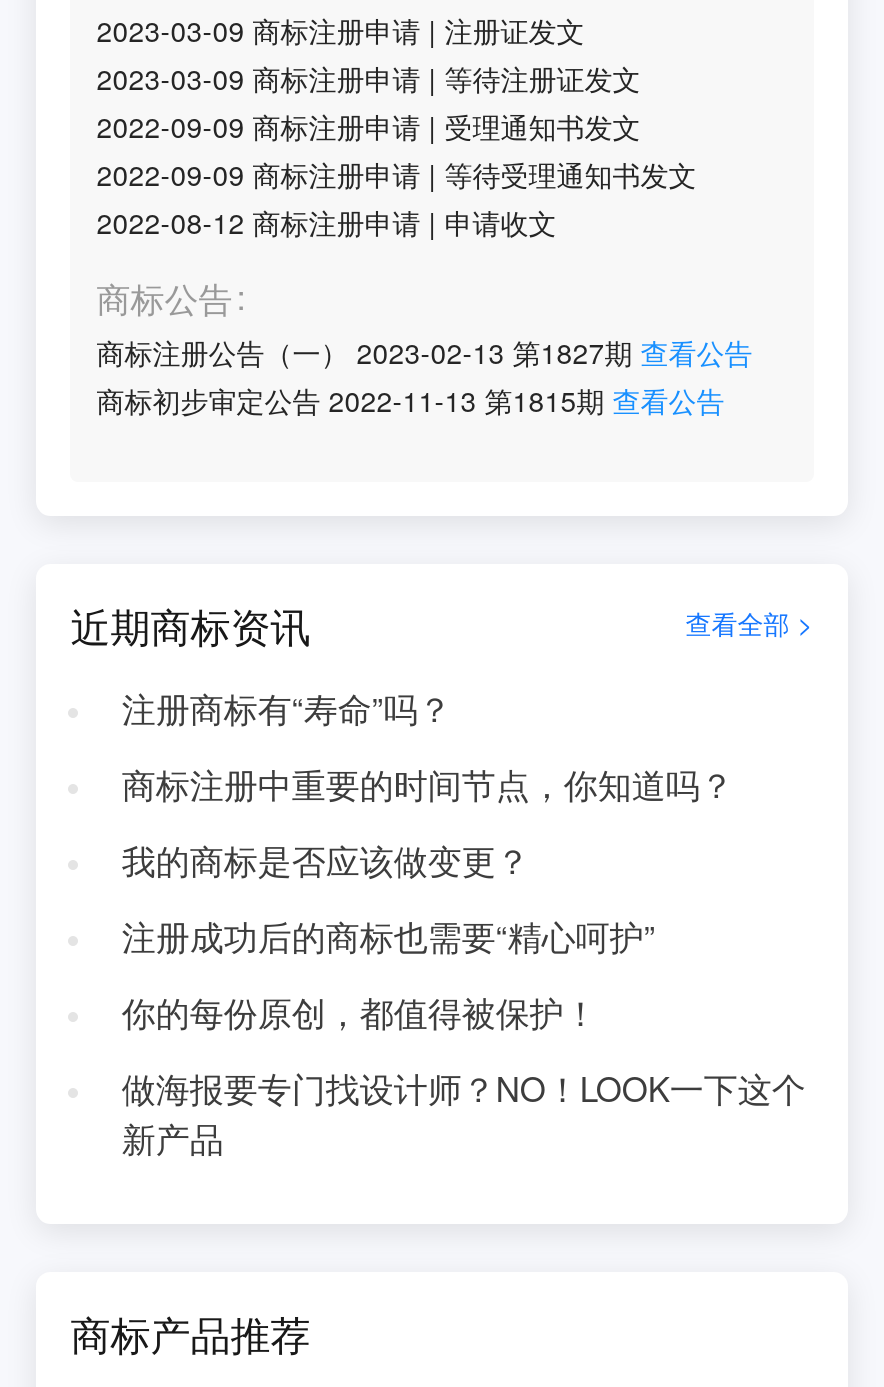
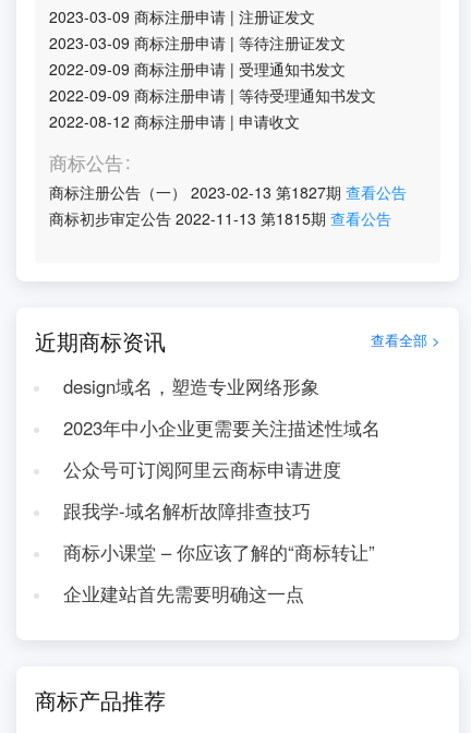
- 注册商标有“寿命”吗？
+ design域名，塑造专业网络形象

- 商标注册中重要的时间节点，你知道吗？
+ 2023年中小企业更需要关注描述性域名

- 我的商标是否应该做变更？
+ 公众号可订阅阿里云商标申请进度

- 注册成功后的商标也需要“精心呵护”
+ 跟我学-域名解析故障排查技巧

- 你的每份原创，都值得被保护！
+ 商标小课堂 – 你应该了解的“商标转让”

- 做海报要专门找设计师？NO！LOOK一下这个
- 新产品
+ 企业建站首先需要明确这一点
